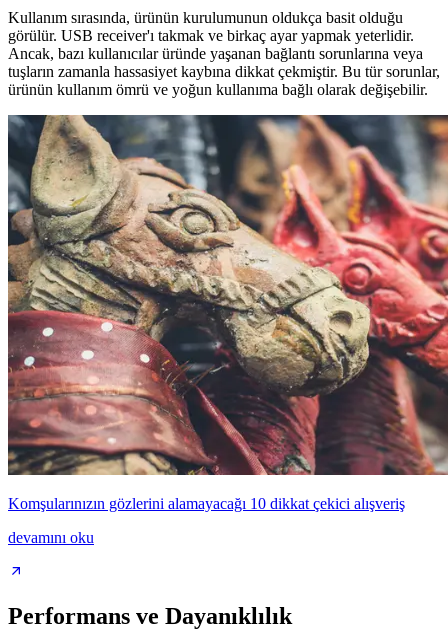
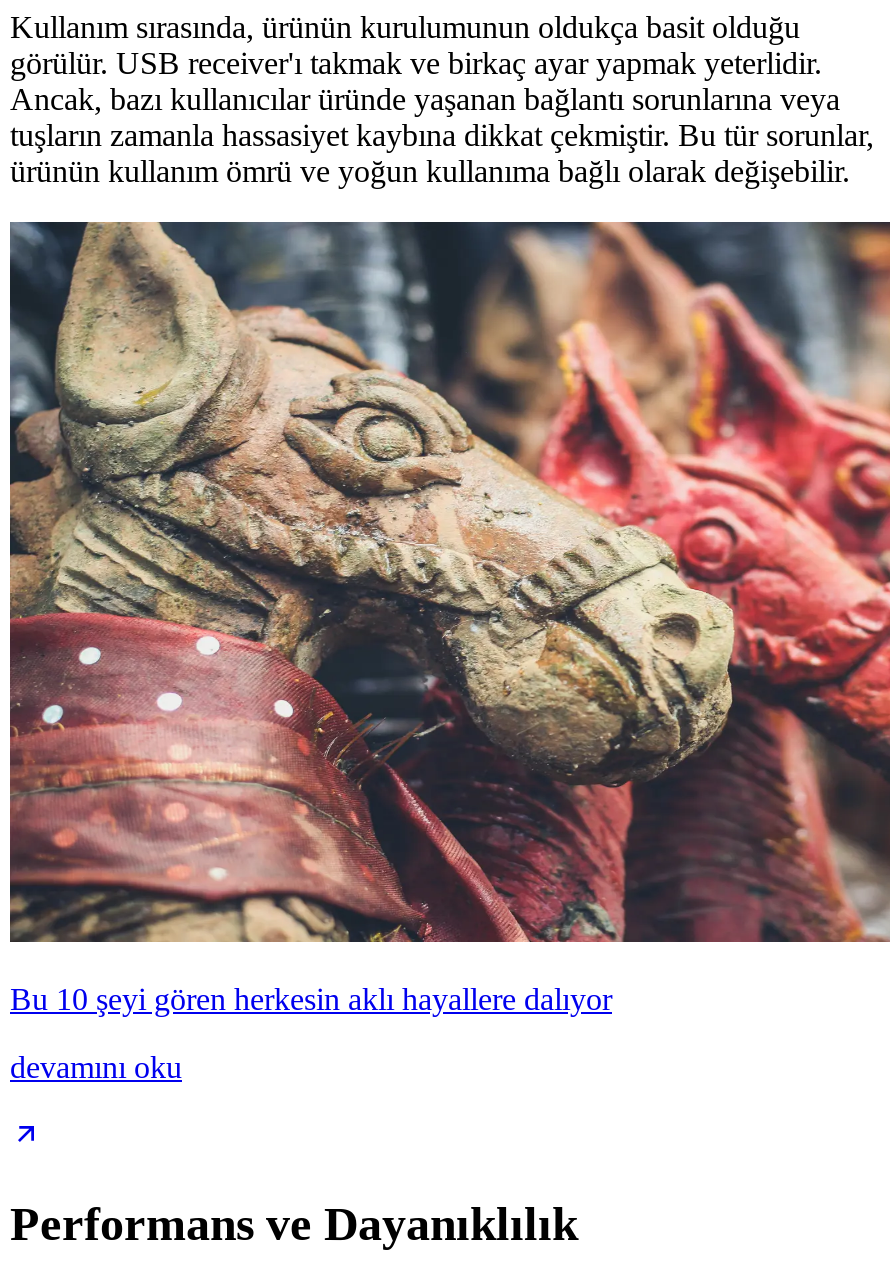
- Komşularınızın gözlerini alamayacağı 10 dikkat çekici alışveriş
+ Bu 10 şeyi gören herkesin aklı hayallere dalıyor
